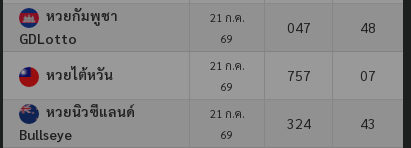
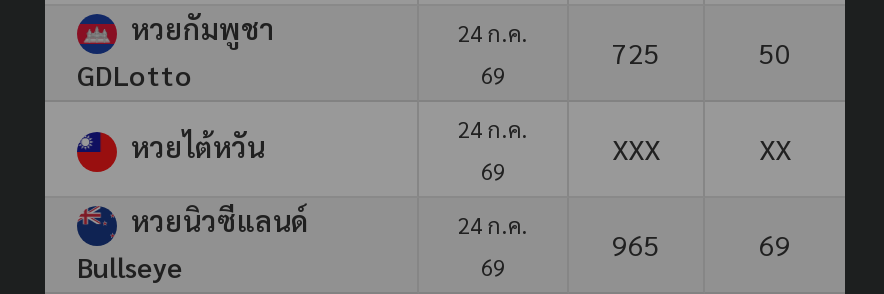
- 21 ก.ค.
+ 24 ก.ค.

- 047
+ 725

- 48
+ 50

- 21 ก.ค.
+ 24 ก.ค.

- 757
- 07
+ XXX
+ XX

- 21 ก.ค.
+ 24 ก.ค.

- 324
+ 965

- 43
+ 69
